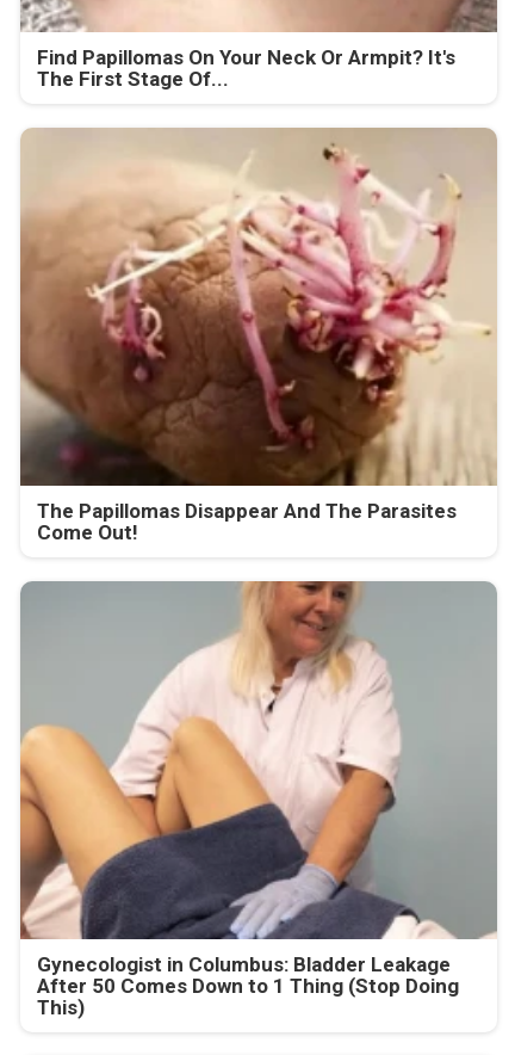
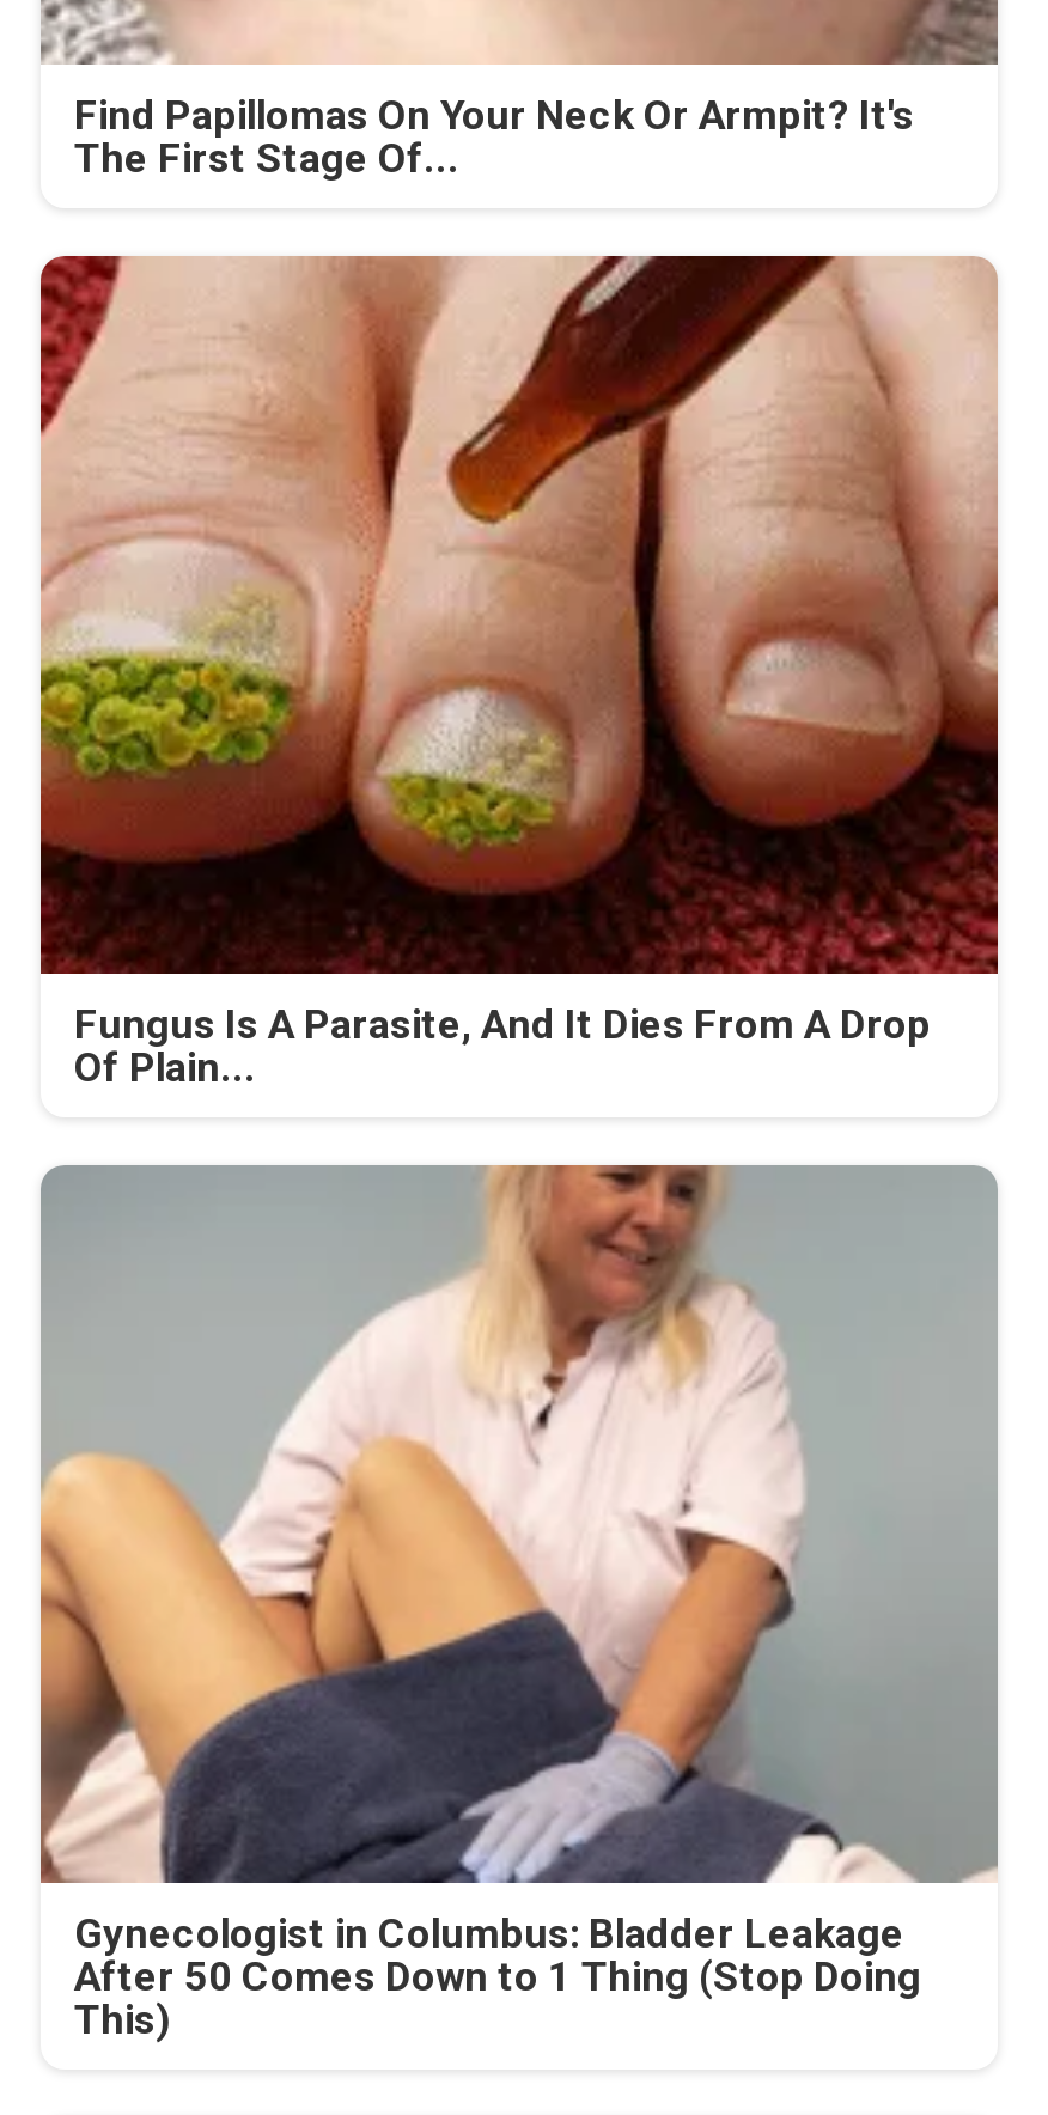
- [image]
- The Papillomas Disappear And The Parasites
- Come Out!
+ [image]
+ Fungus Is A Parasite, And It Dies From A Drop
+ Of Plain...
